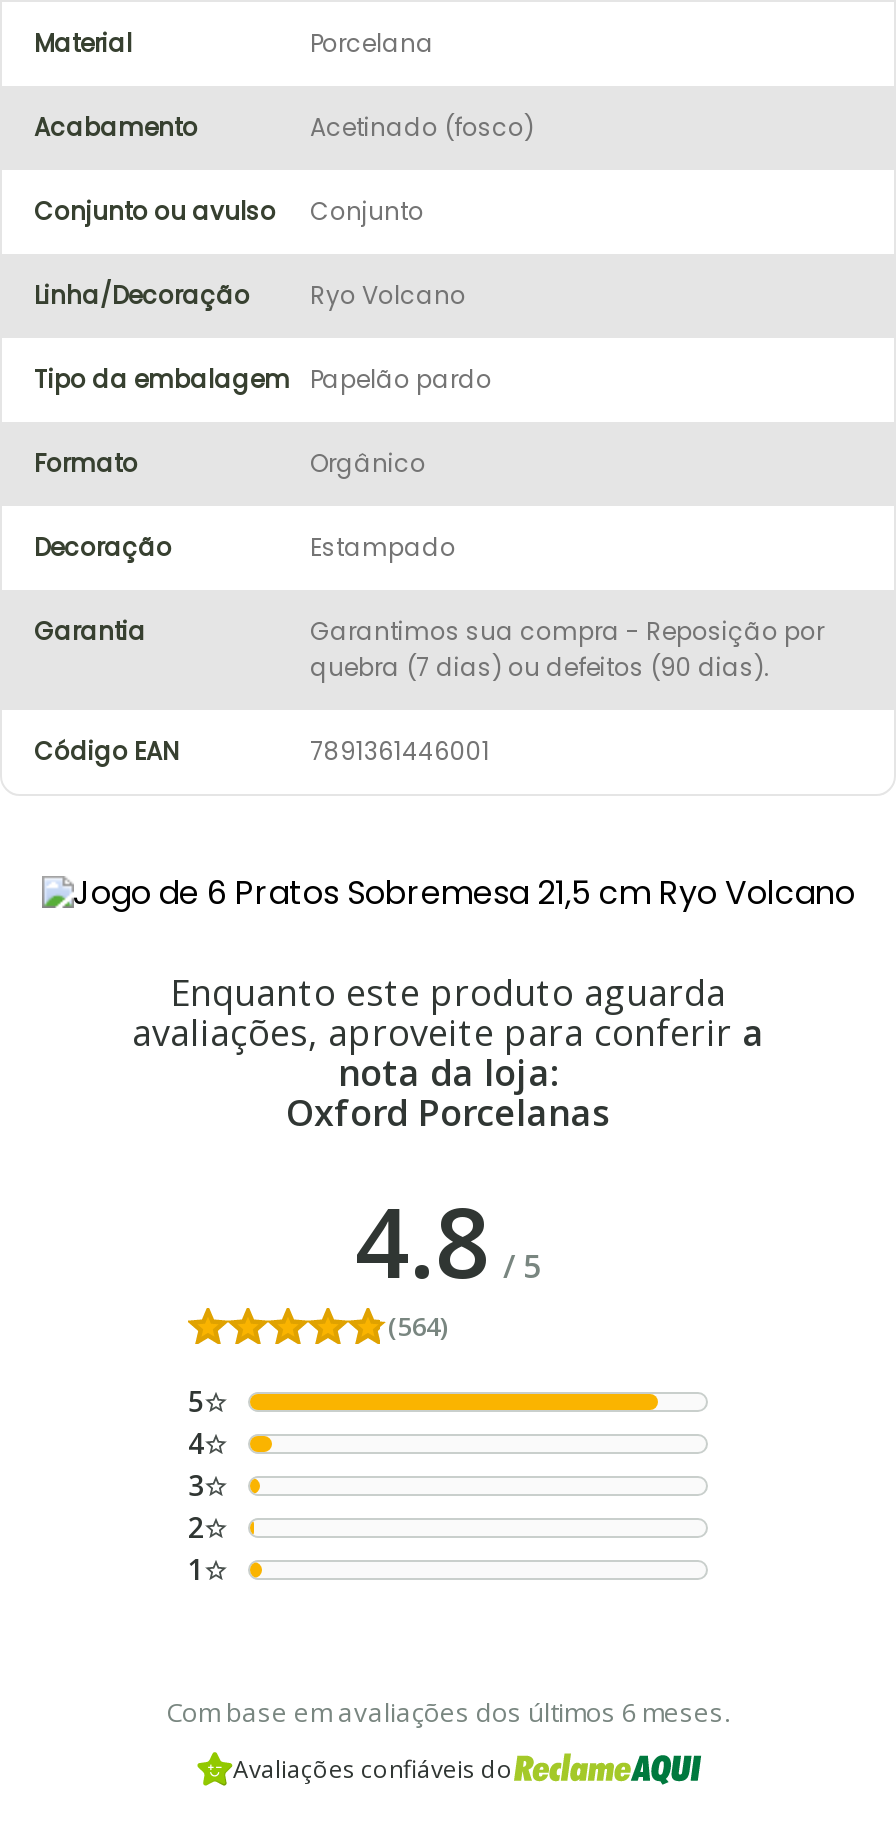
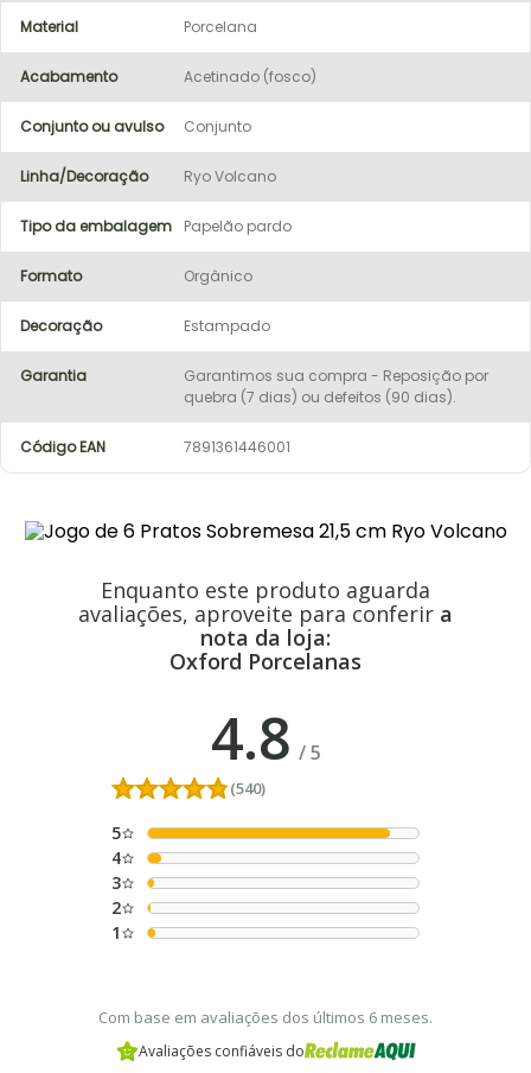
- (564)
+ (540)
